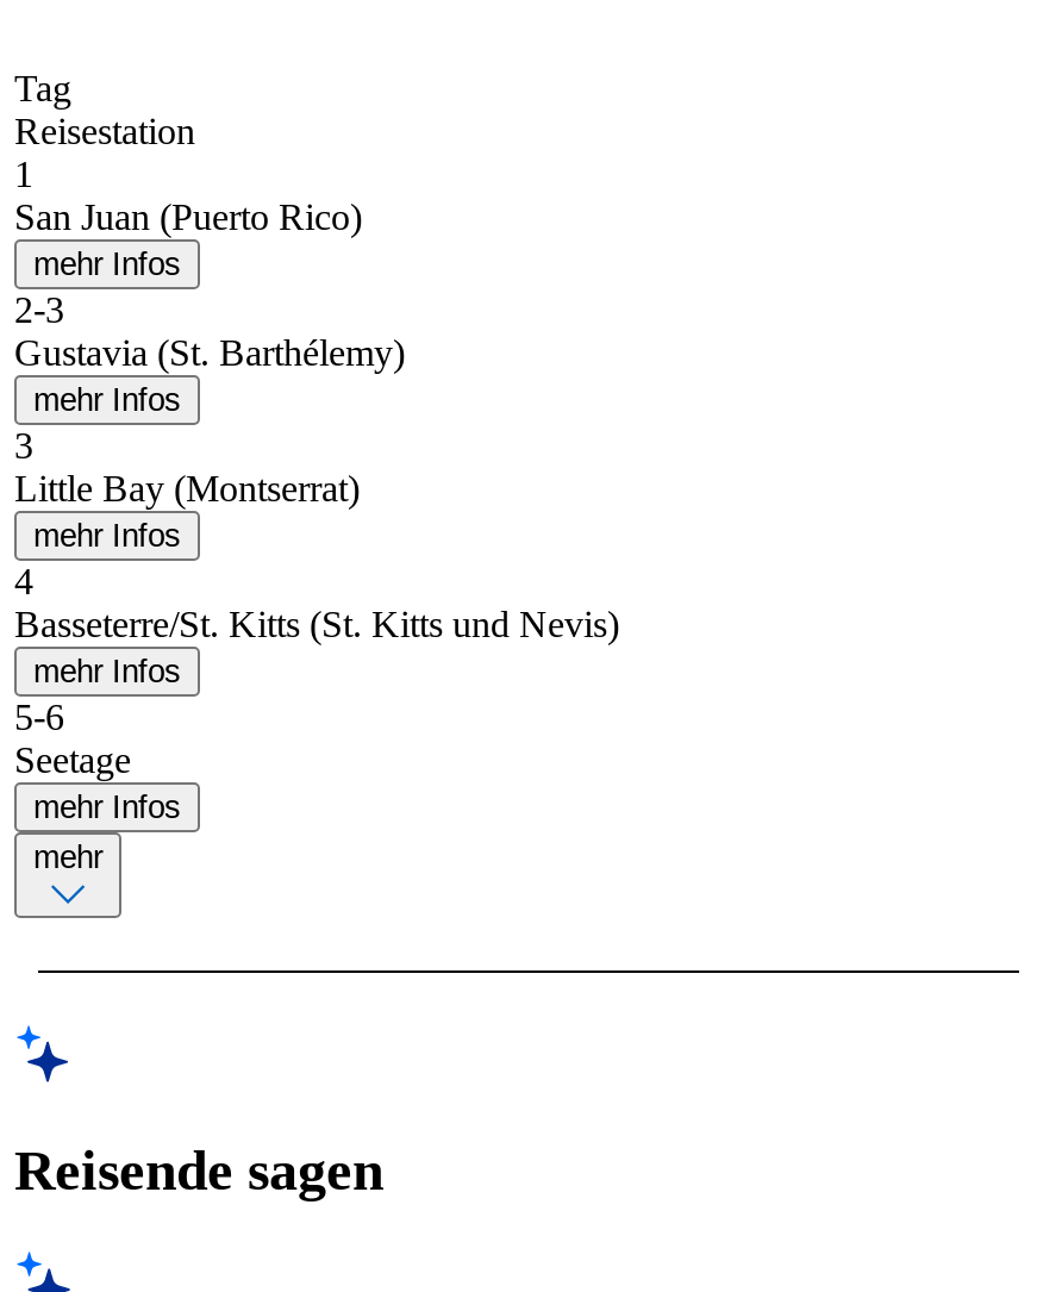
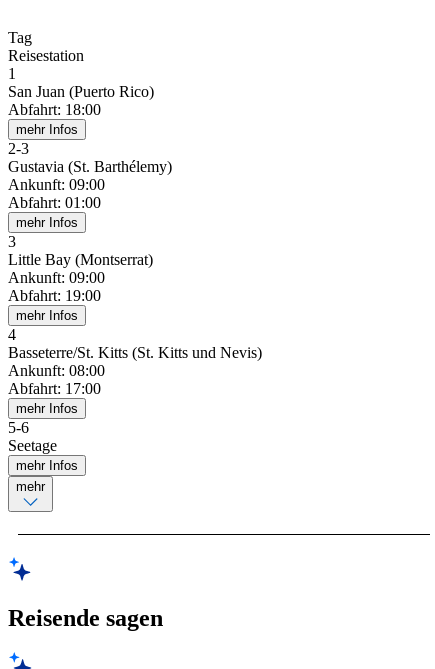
+ Abfahrt: 18:00

+ Ankunft: 09:00
+ Abfahrt: 01:00

+ Ankunft: 09:00
+ Abfahrt: 19:00

+ Ankunft: 08:00
+ Abfahrt: 17:00
